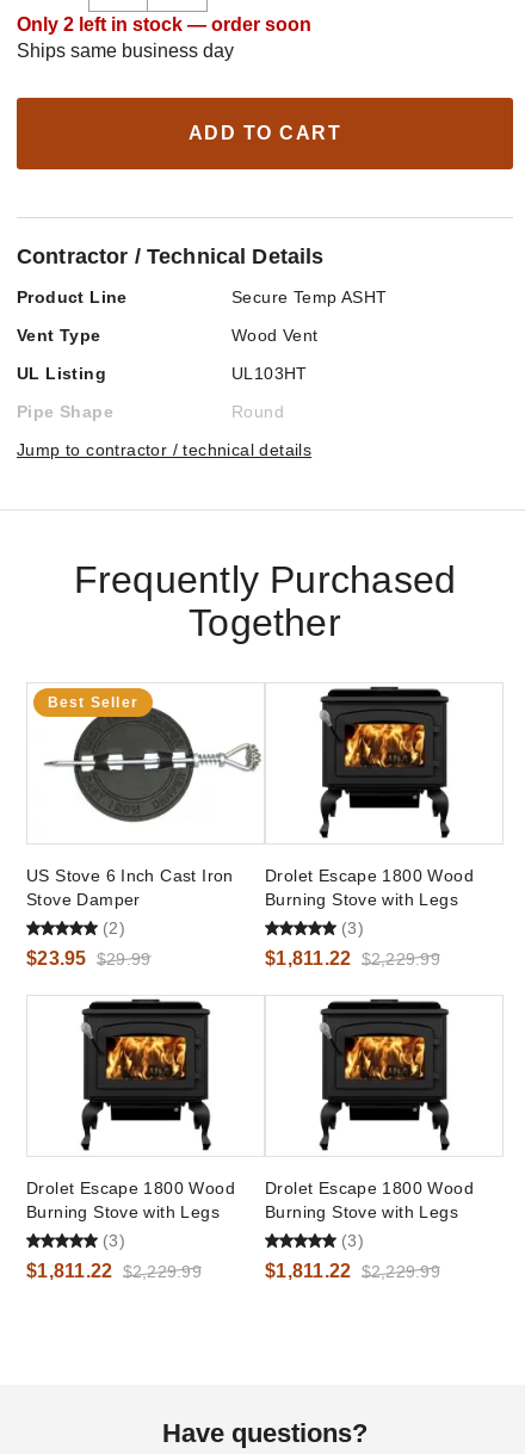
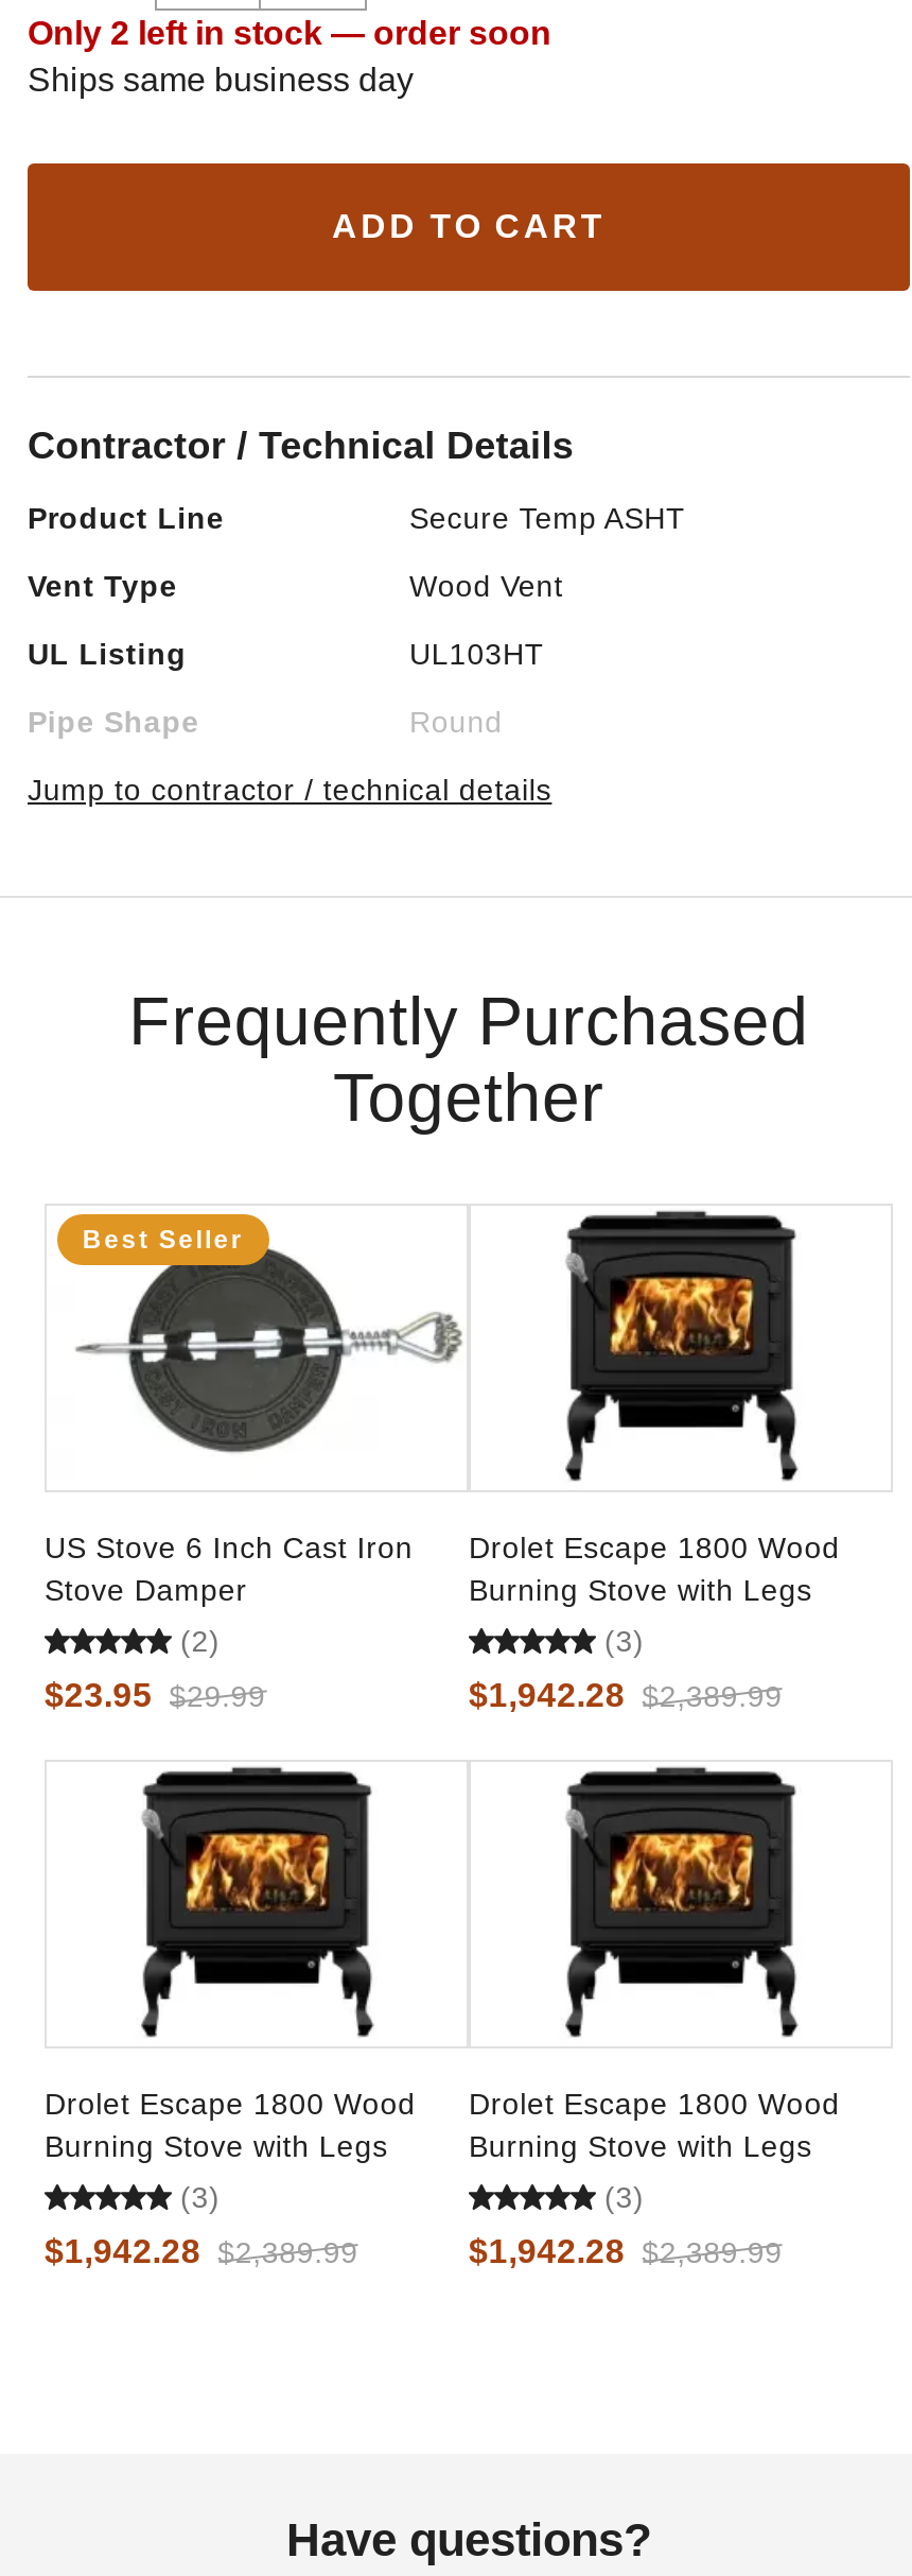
- $1,811.22 $2,229.99
+ $1,942.28 $2,389.99

- $1,811.22 $2,229.99
+ $1,942.28 $2,389.99

- $1,811.22 $2,229.99
+ $1,942.28 $2,389.99
